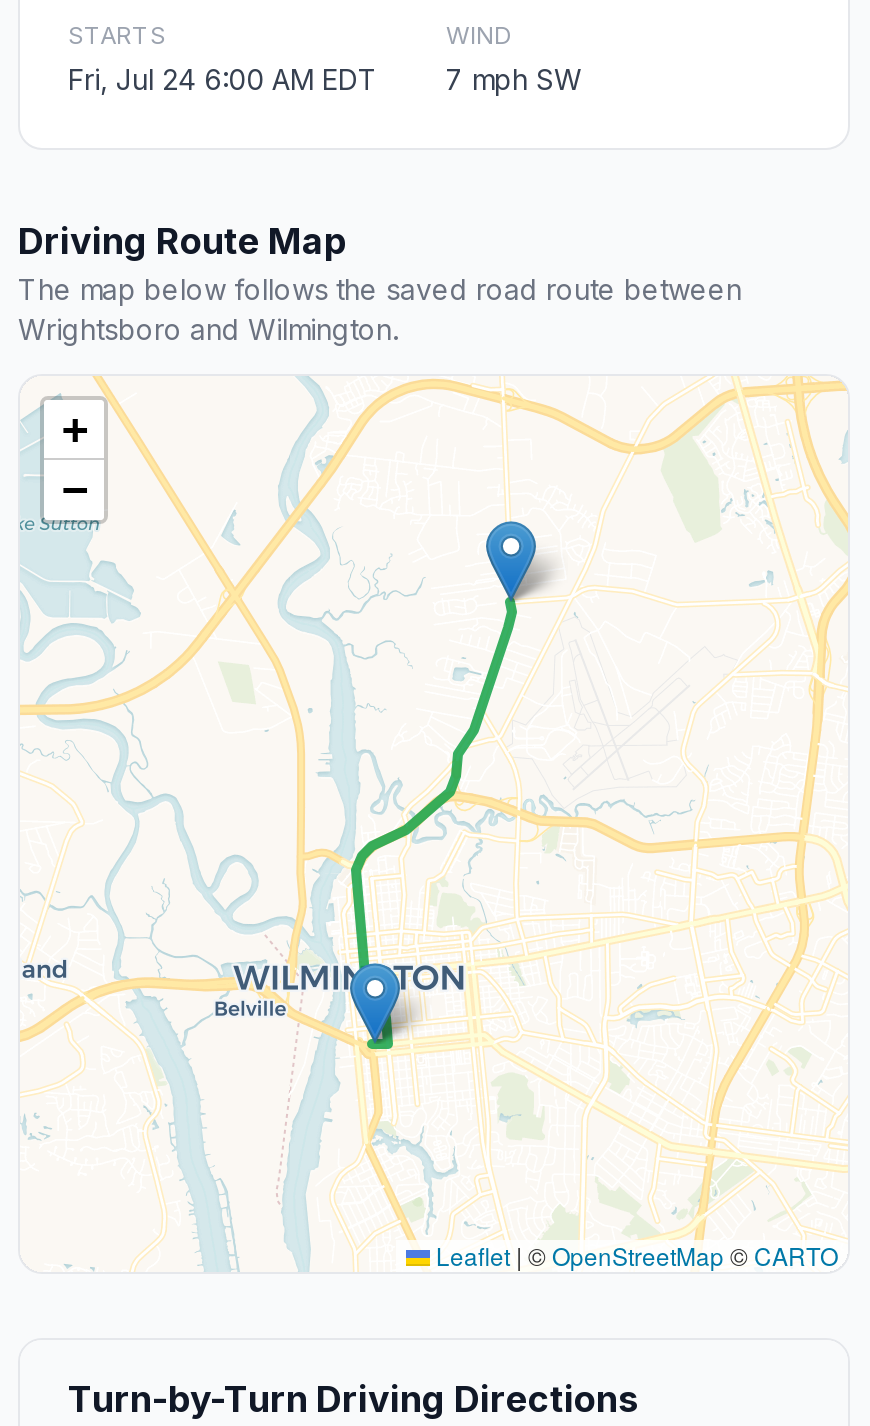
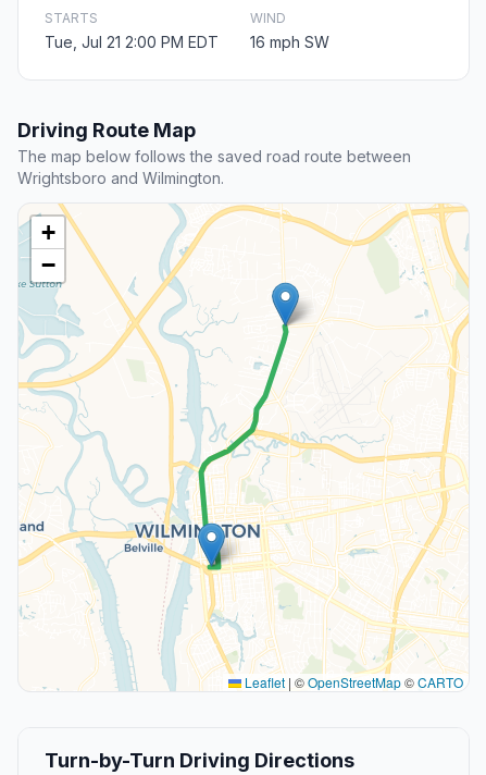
- Fri, Jul 24 6:00 AM EDT
+ Tue, Jul 21 2:00 PM EDT

- 7 mph SW
+ 16 mph SW
